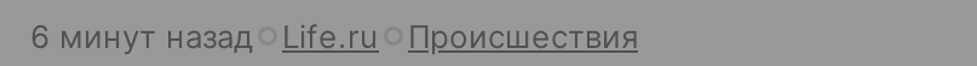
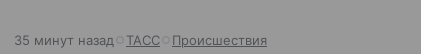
- 6 минут назад
- Life.ru
+ 35 минут назад
+ ТАСС
